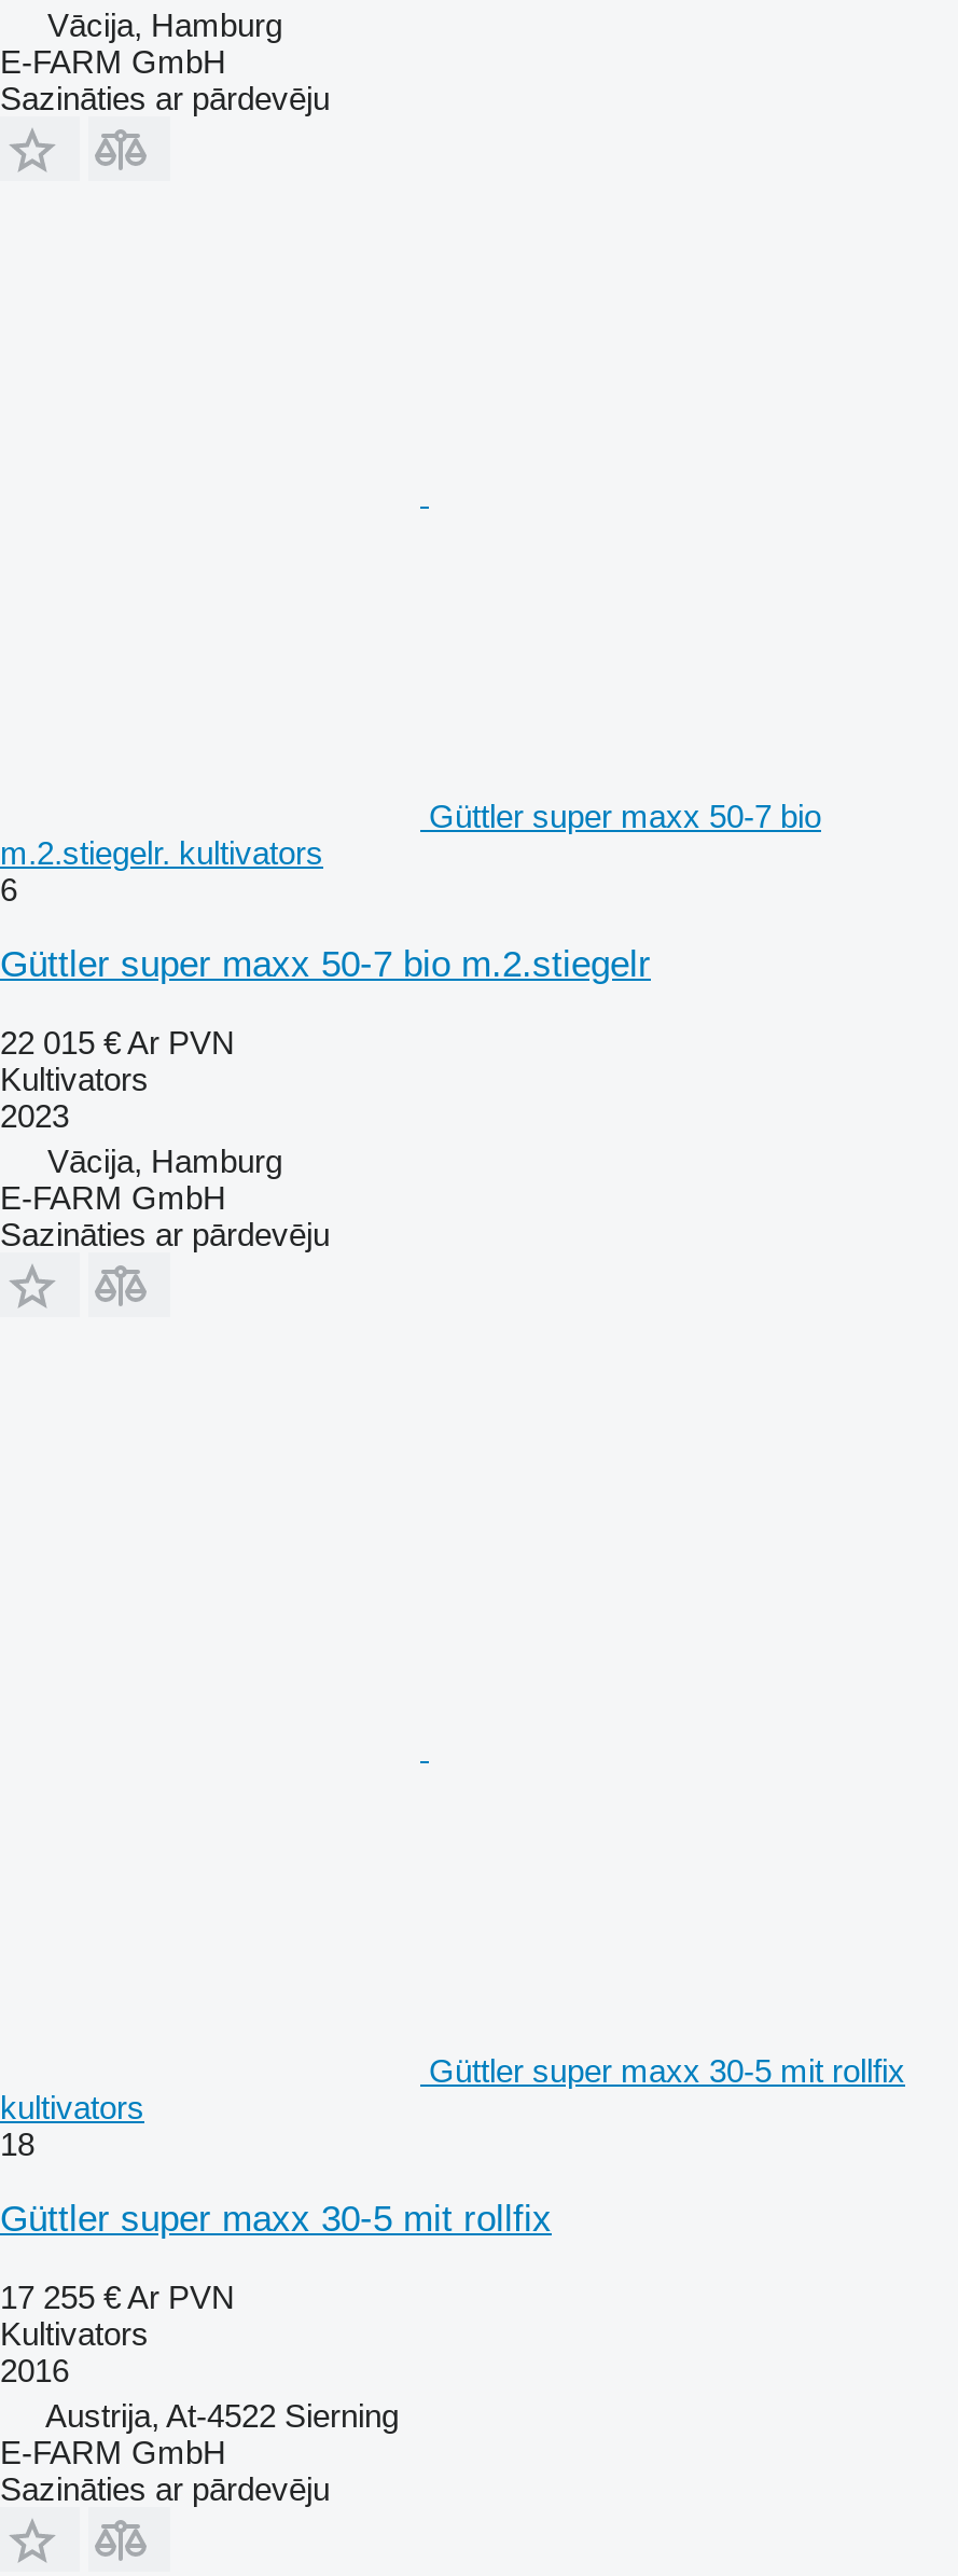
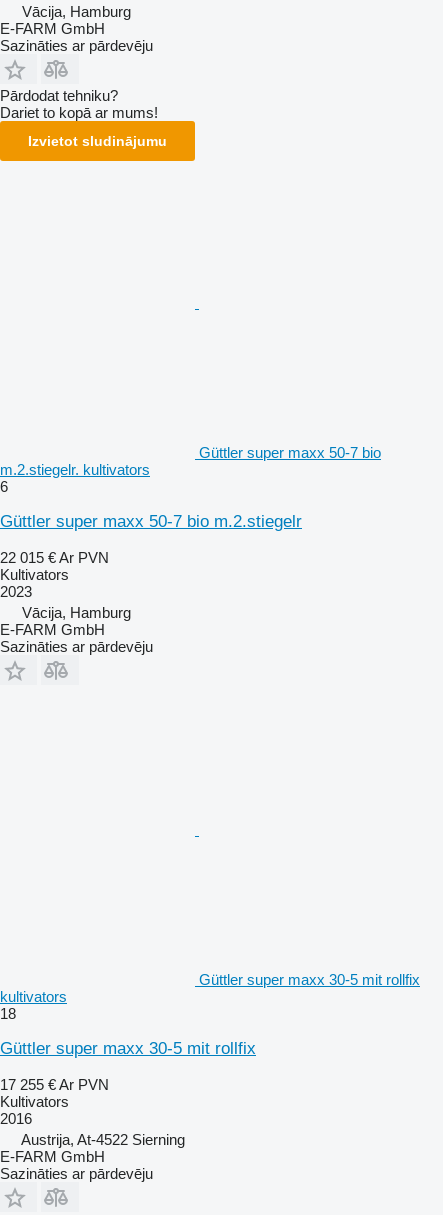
+ Pārdodat tehniku?
+ Dariet to kopā ar mums!
+ Izvietot sludinājumu

moved down: Güttler super maxx 50-7 bio | m.2.stiegelr. kultivators | 6 | ... | E-FARM GmbH | Sazināties ar pārdevēju
